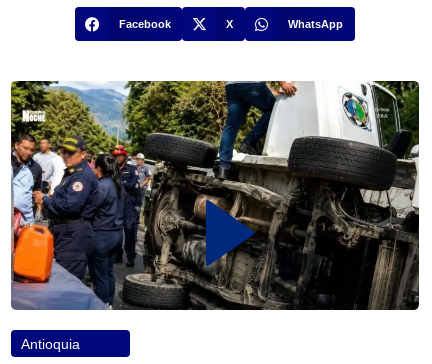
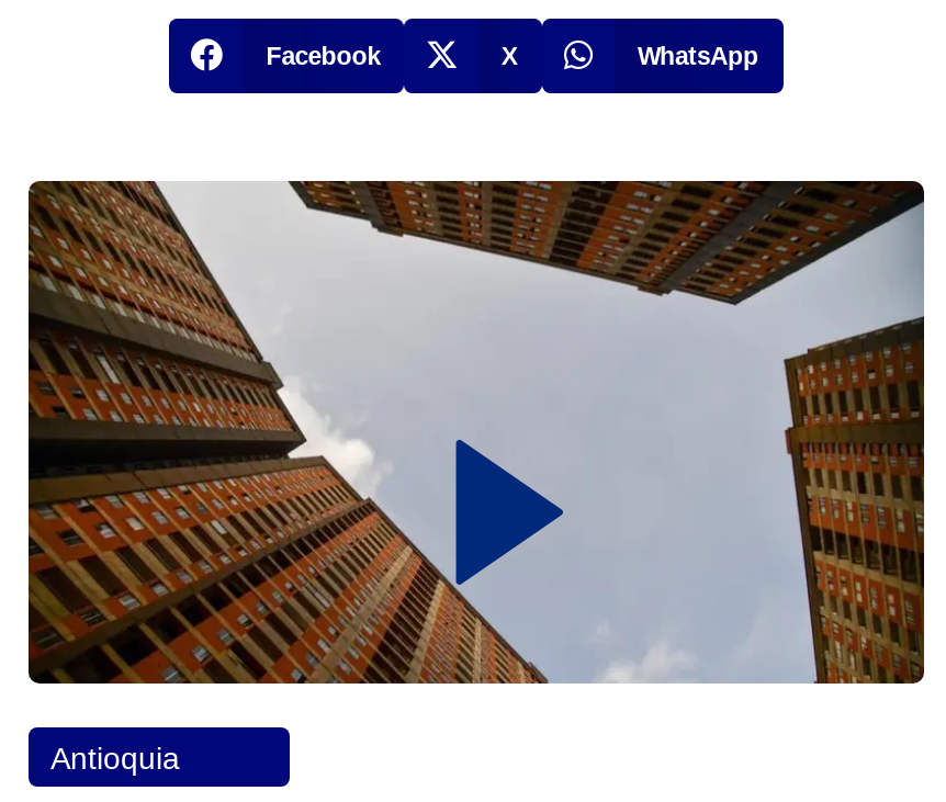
- [image]
+ [image]
